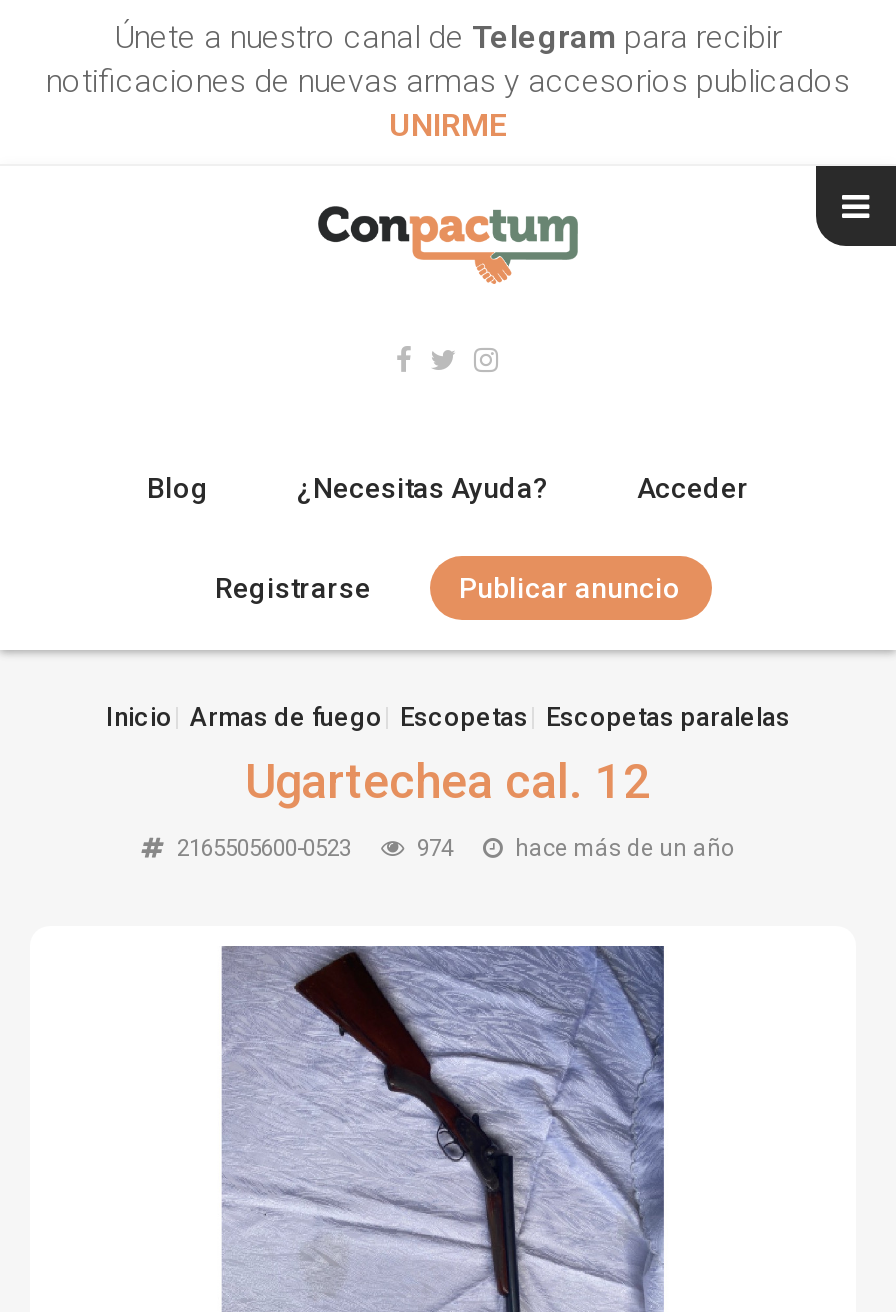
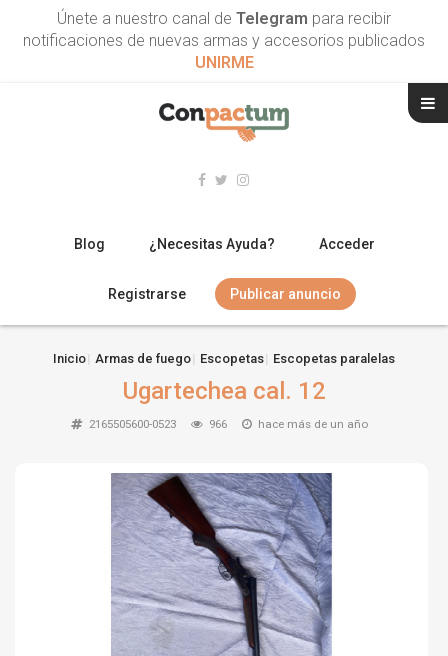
- 974
+ 966
